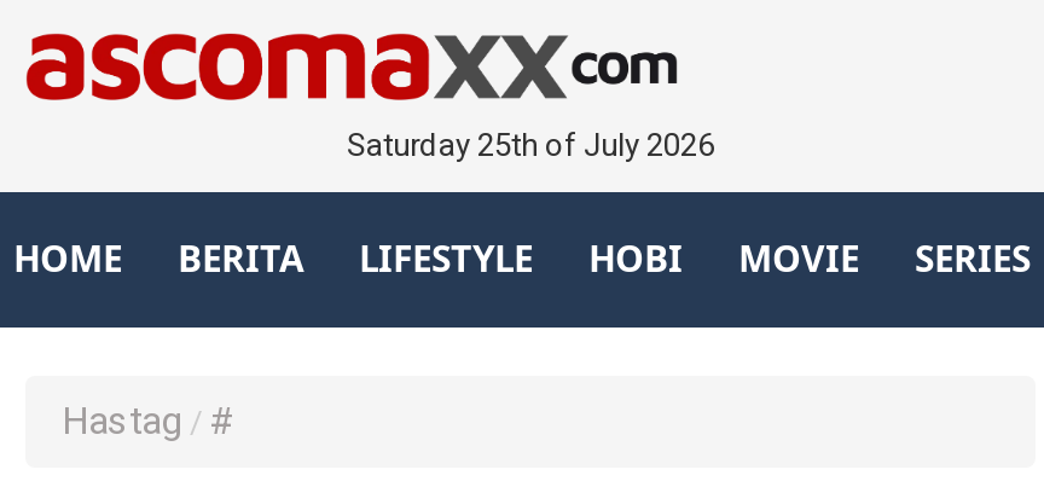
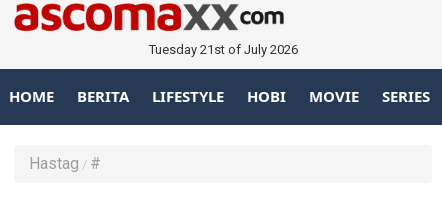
- Saturday 25th of July 2026
+ Tuesday 21st of July 2026
